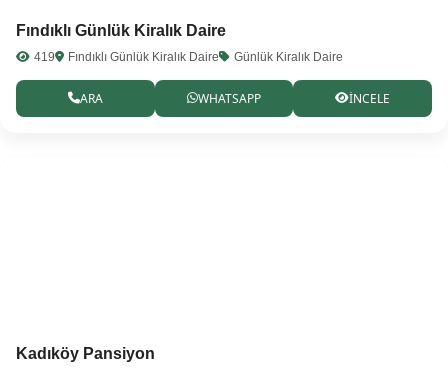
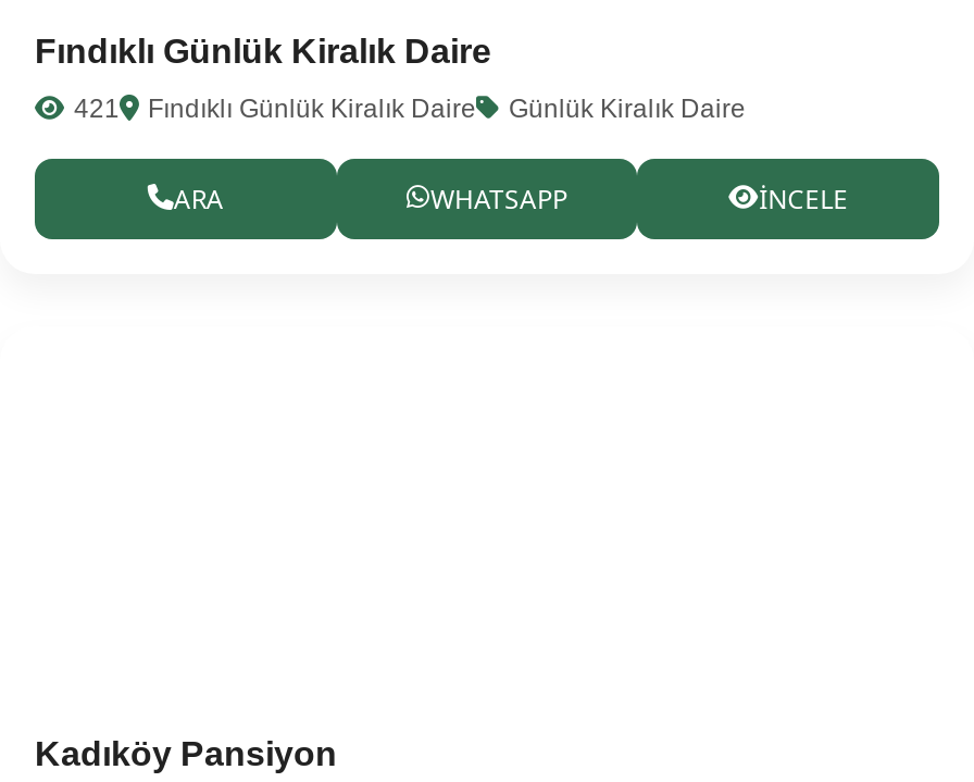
- 419 Fındıklı Günlük Kiralık Daire Günlük Kiralık Daire
+ 421 Fındıklı Günlük Kiralık Daire Günlük Kiralık Daire
